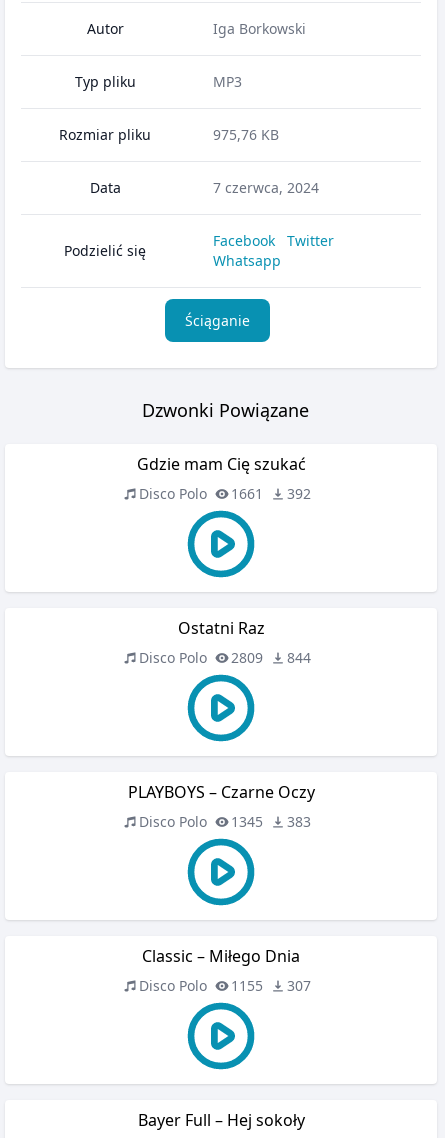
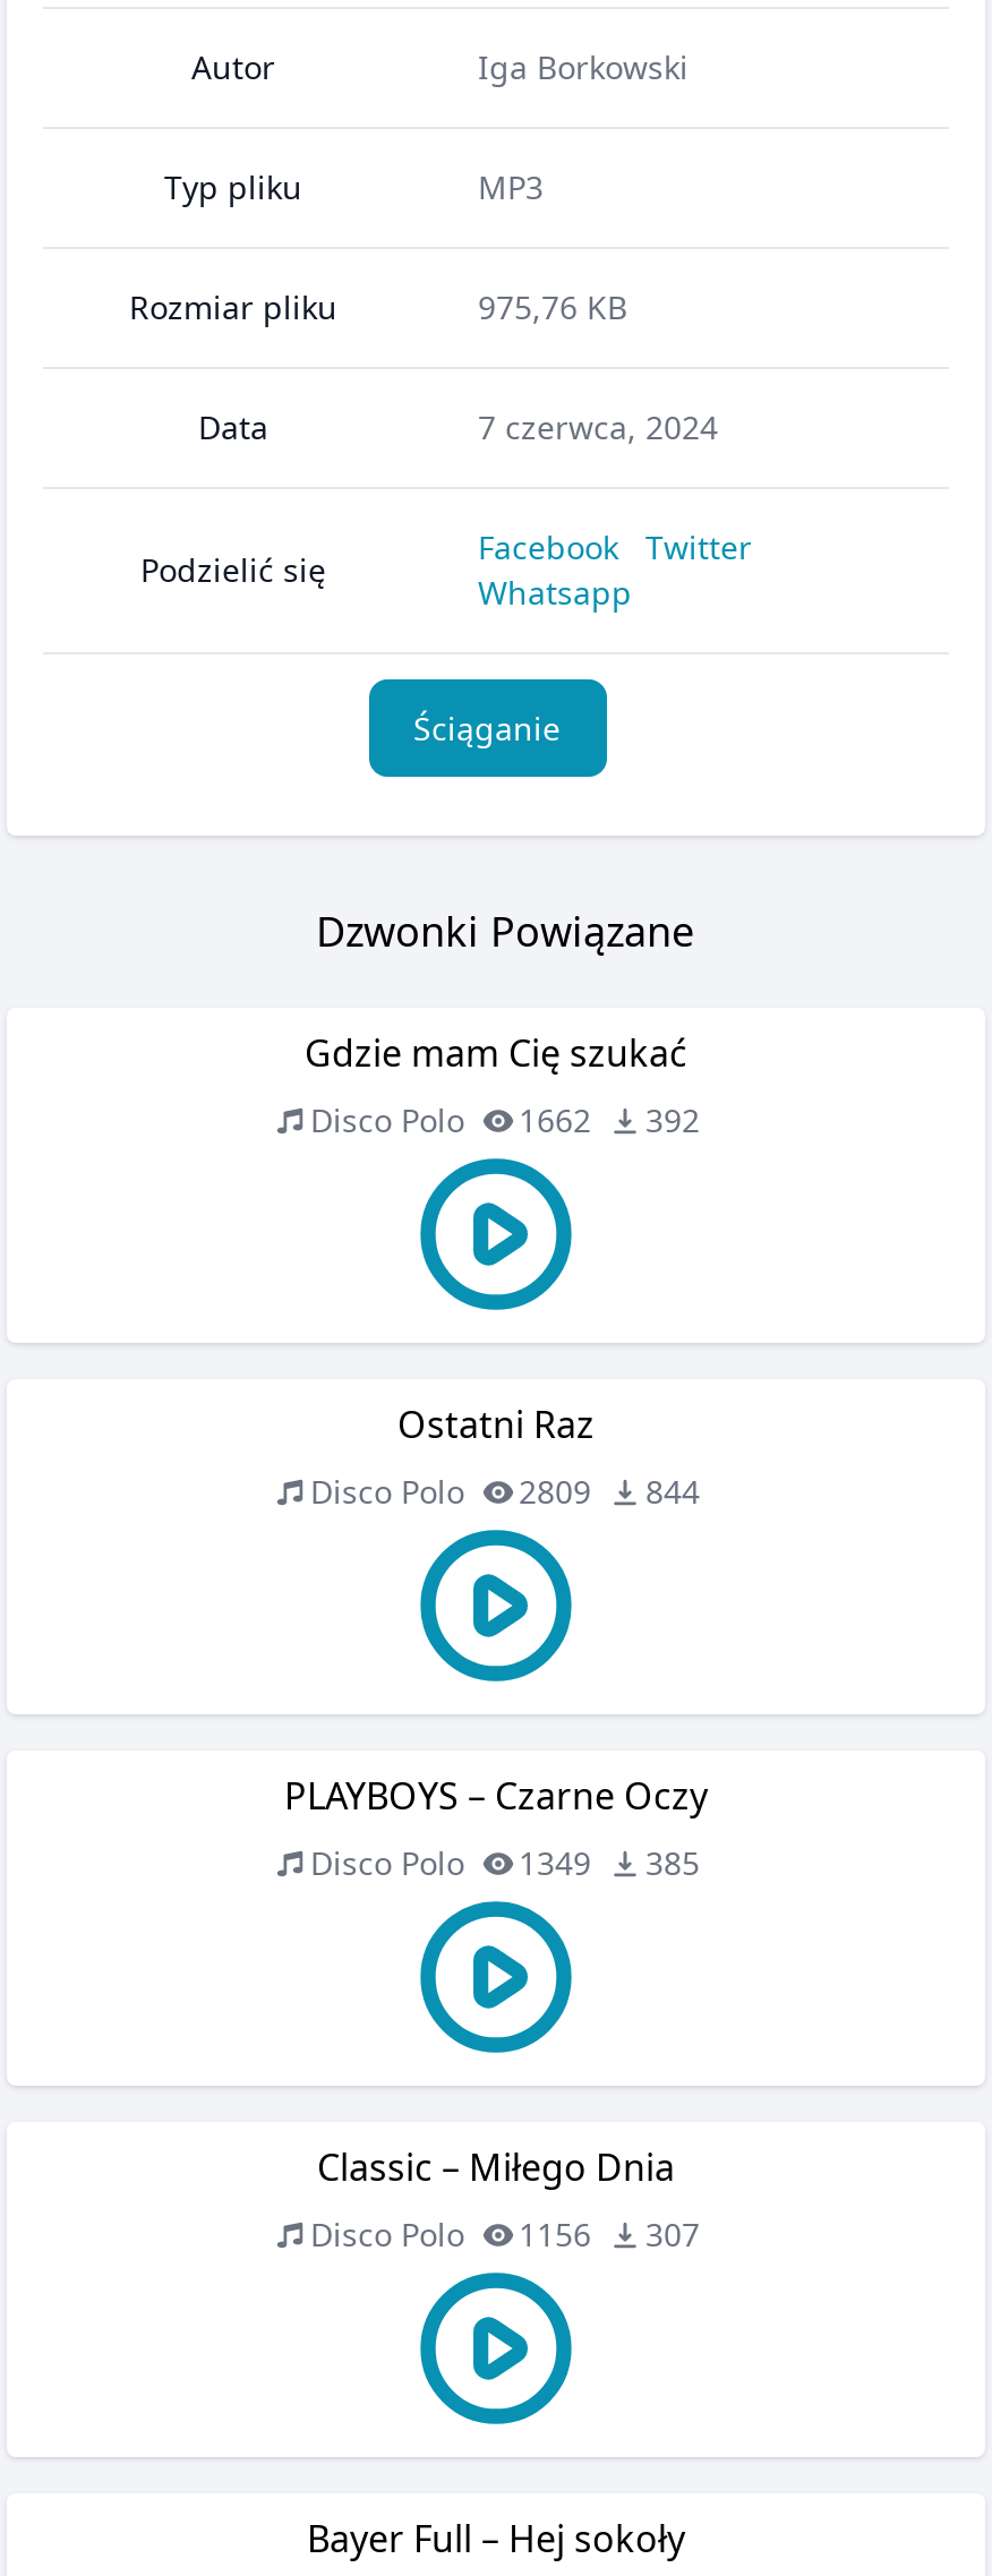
- Disco Polo 1661 392
+ Disco Polo 1662 392

- 1345
+ 1349

- 383
+ 385

- Disco Polo 1155 307
+ Disco Polo 1156 307
